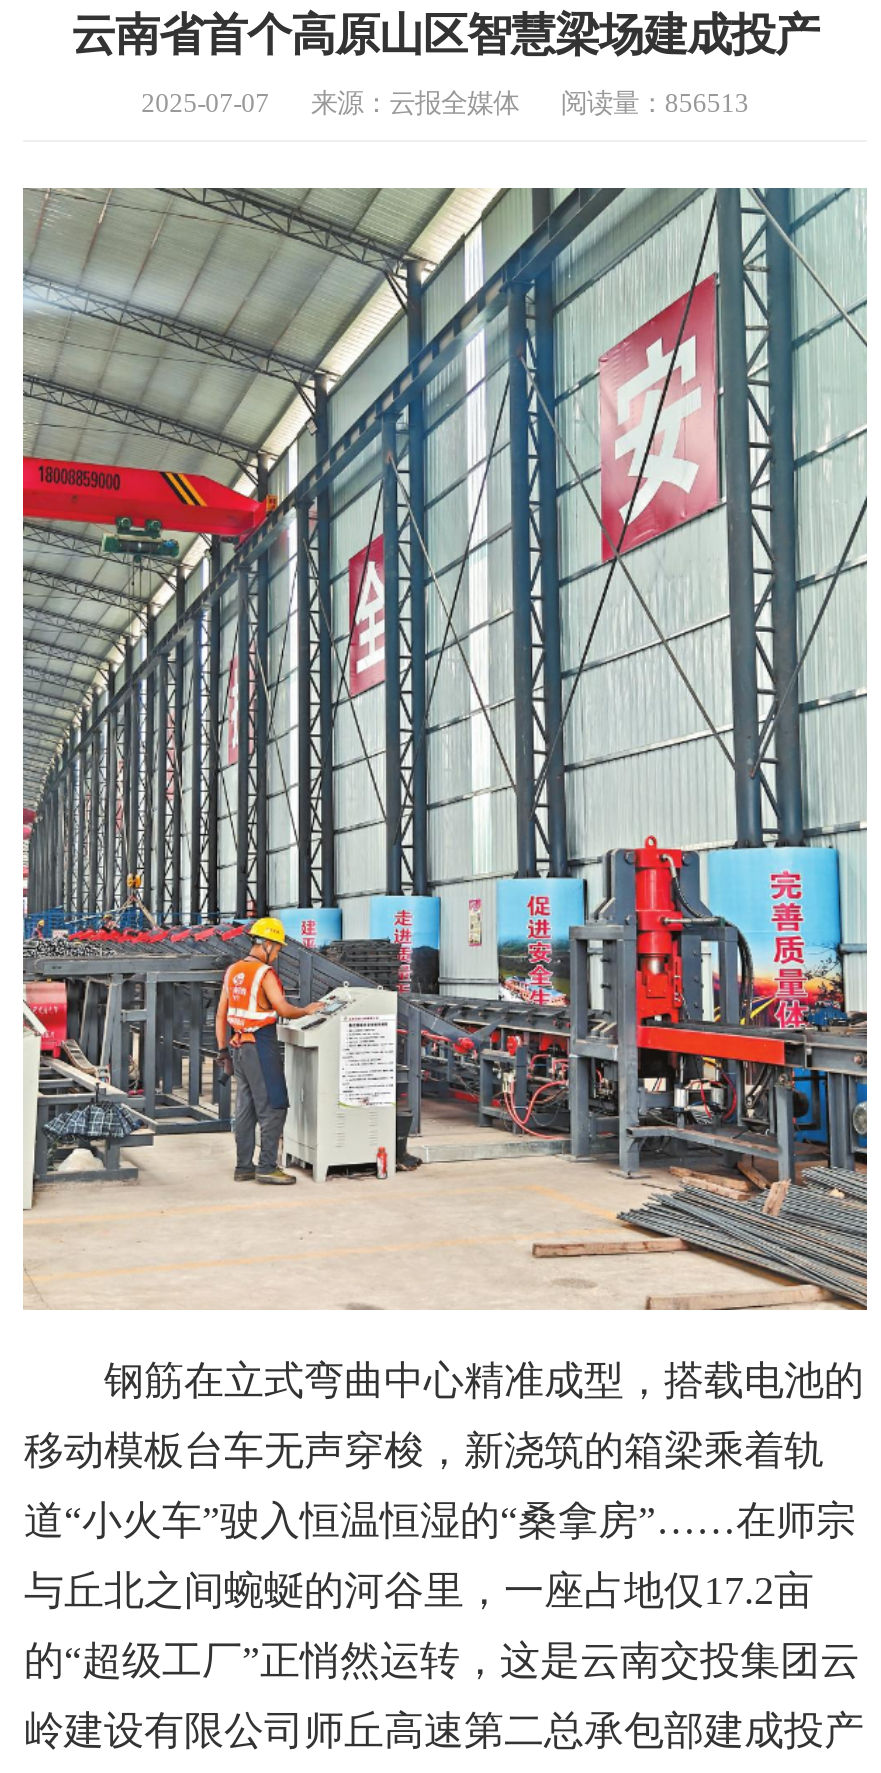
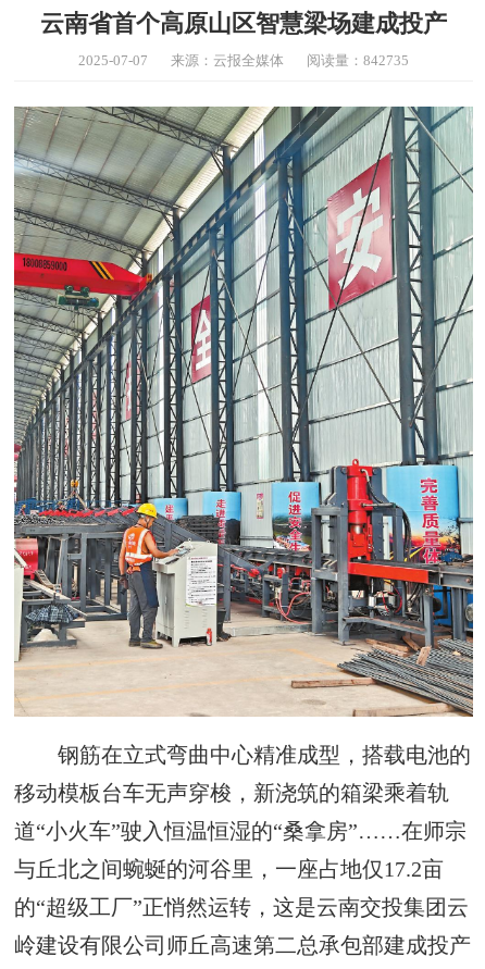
- 2025-07-07 来源：云报全媒体 阅读量：856513
+ 2025-07-07 来源：云报全媒体 阅读量：842735
